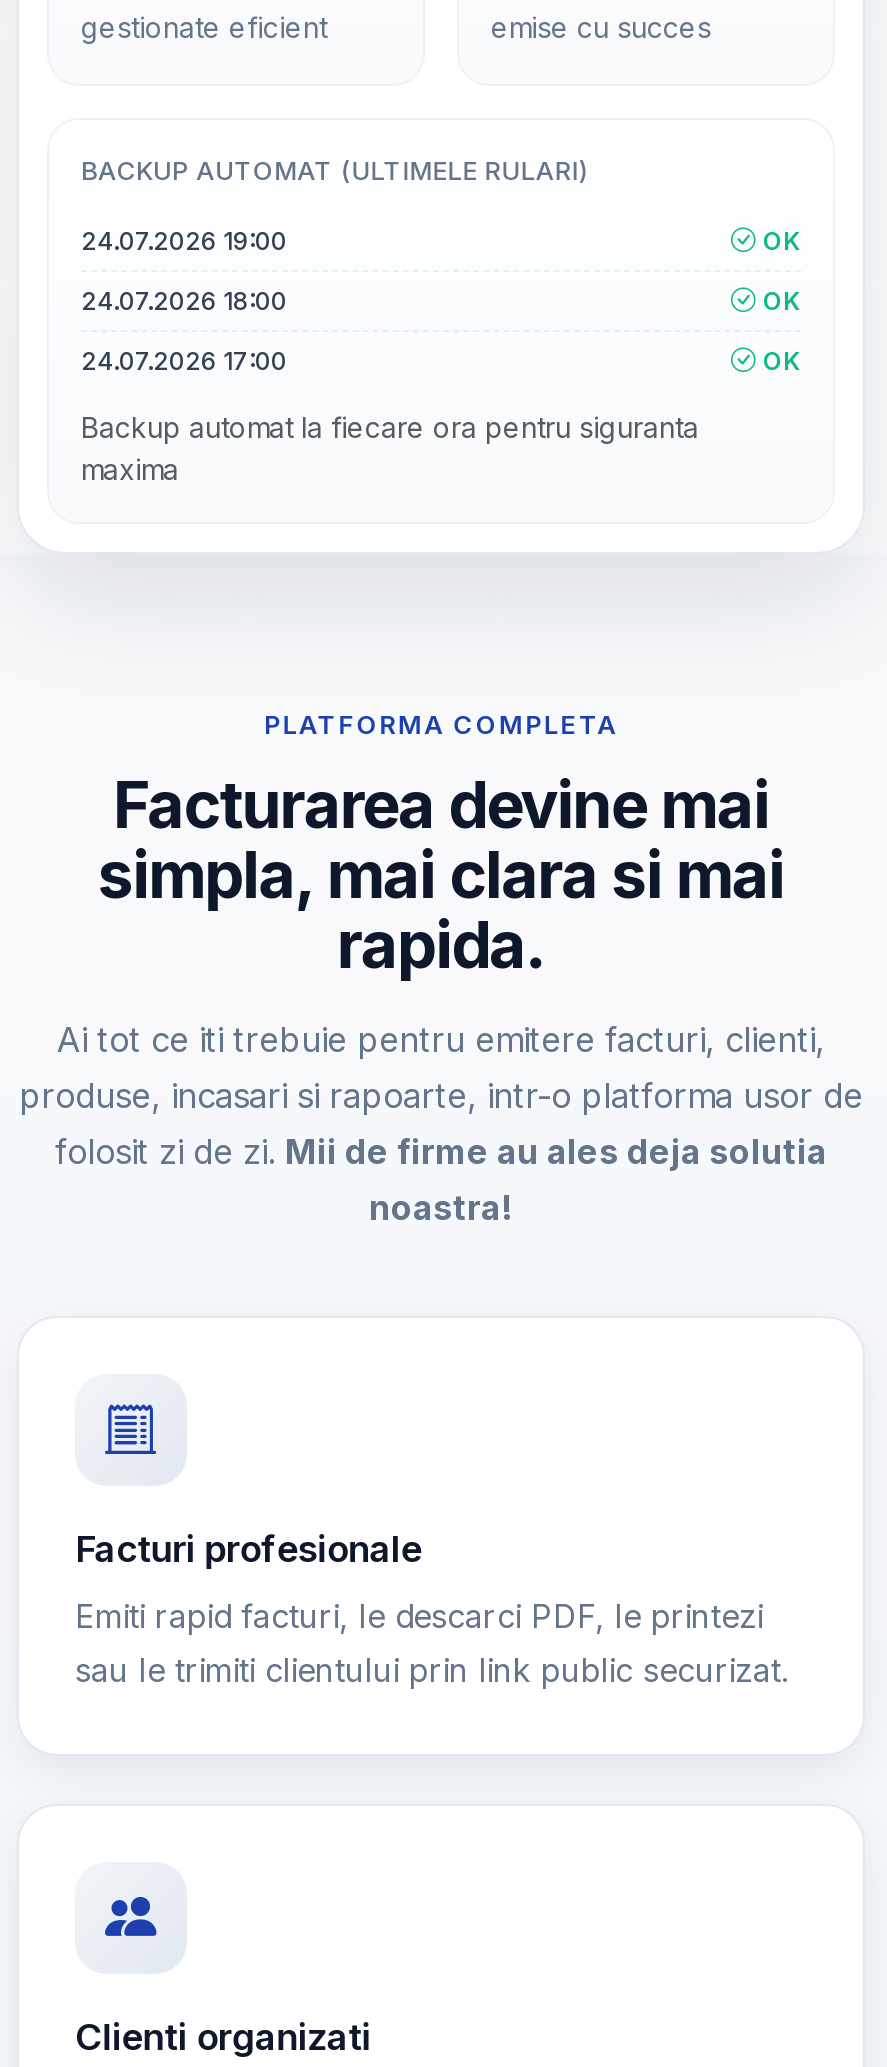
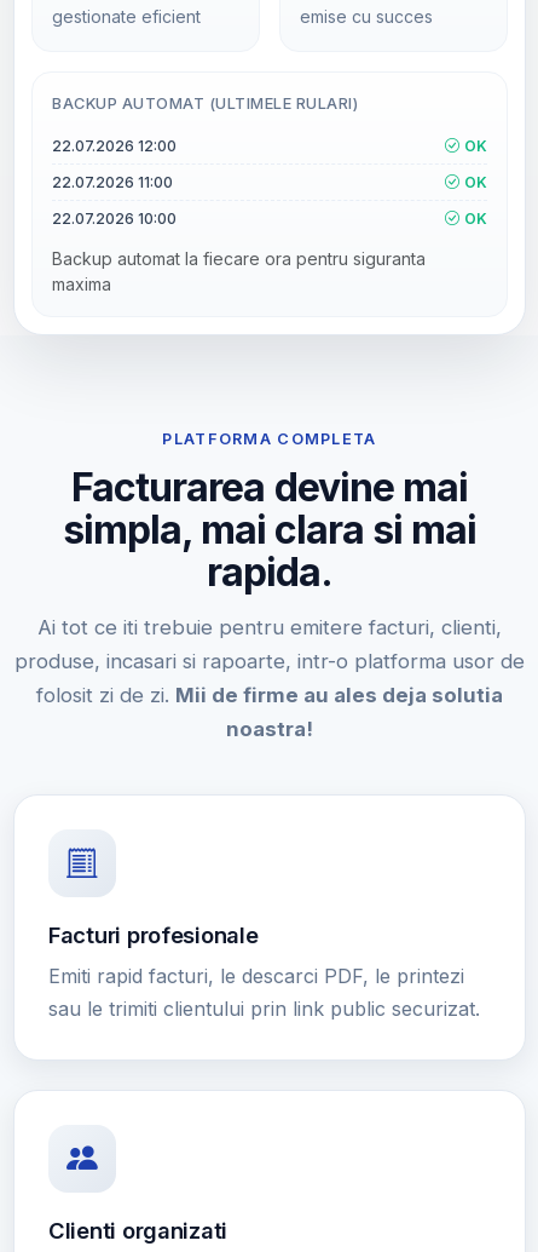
- 24.07.2026 19:00
+ 22.07.2026 12:00

- 24.07.2026 18:00
+ 22.07.2026 11:00

- 24.07.2026 17:00
+ 22.07.2026 10:00
